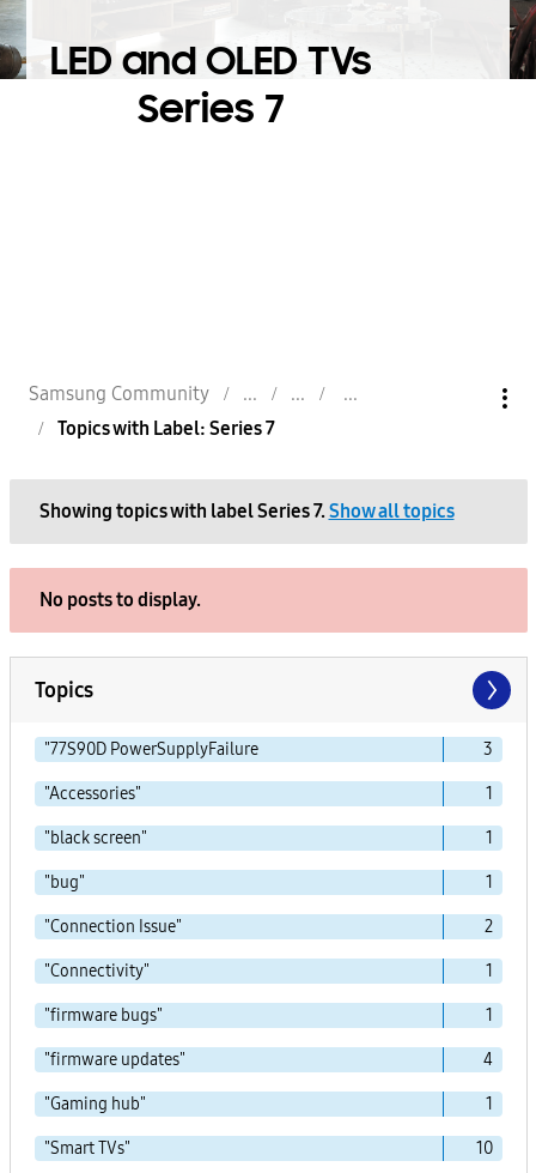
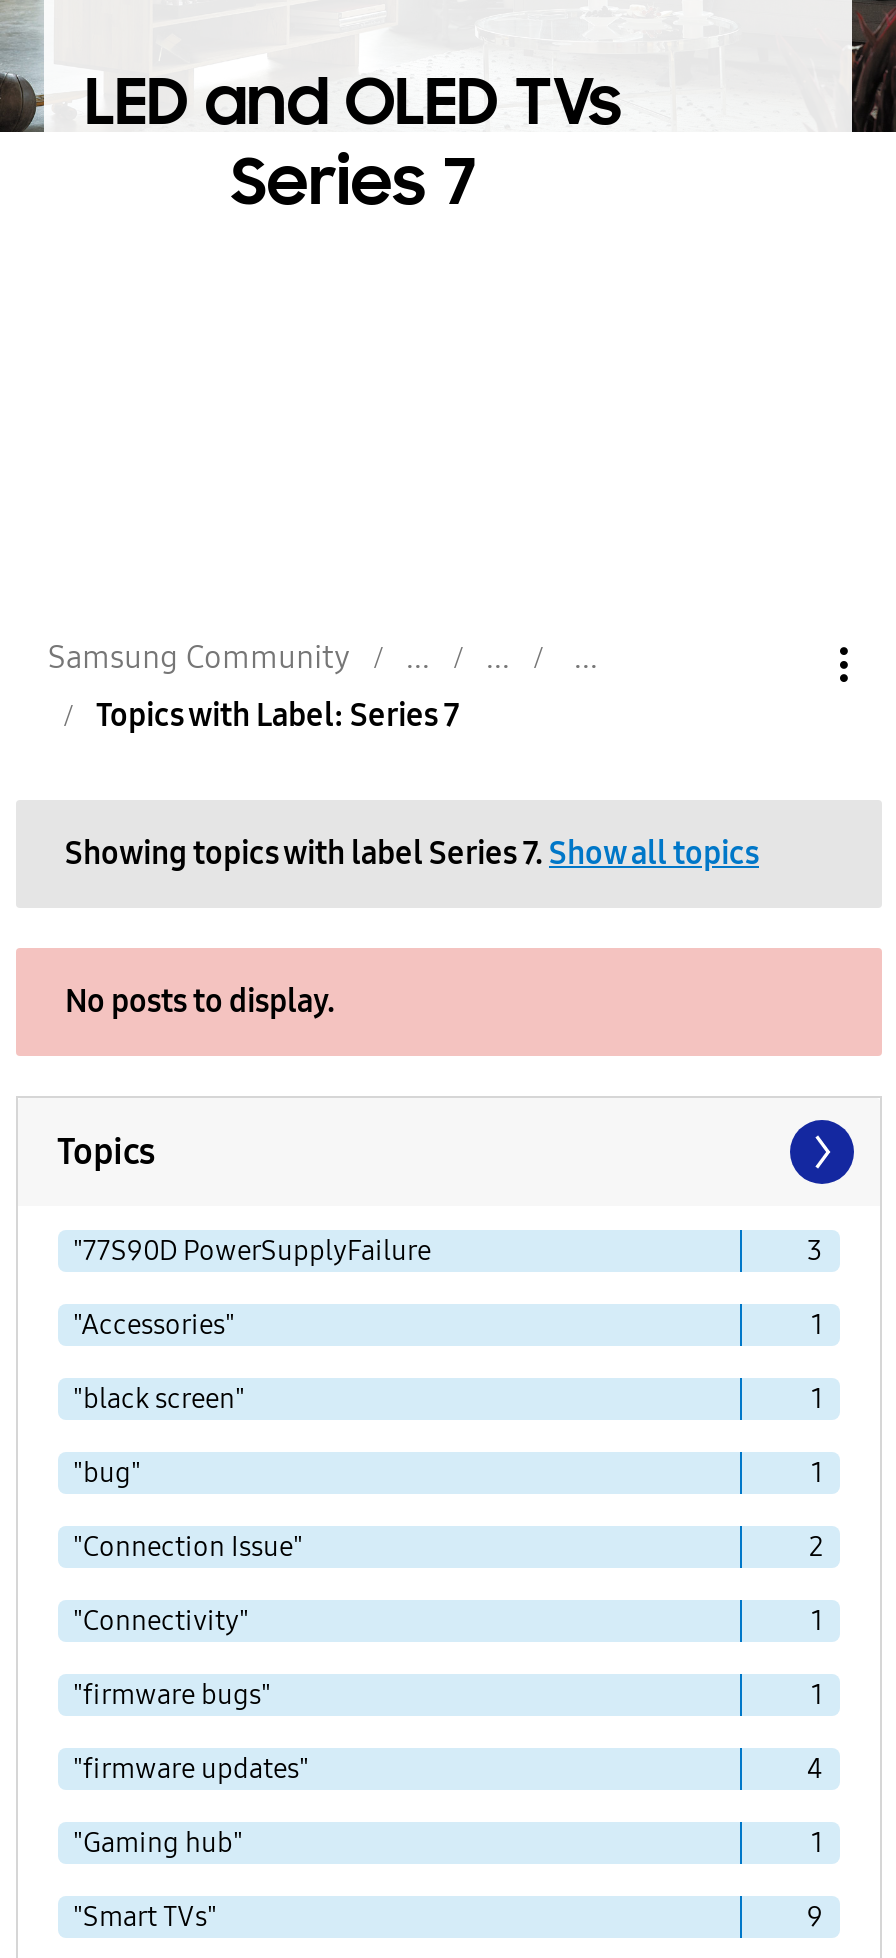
- 10
+ 9
